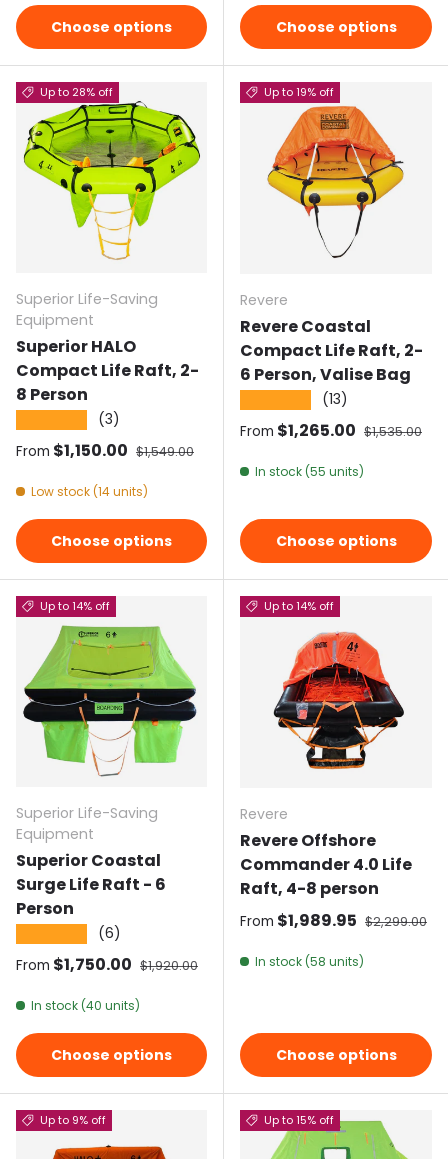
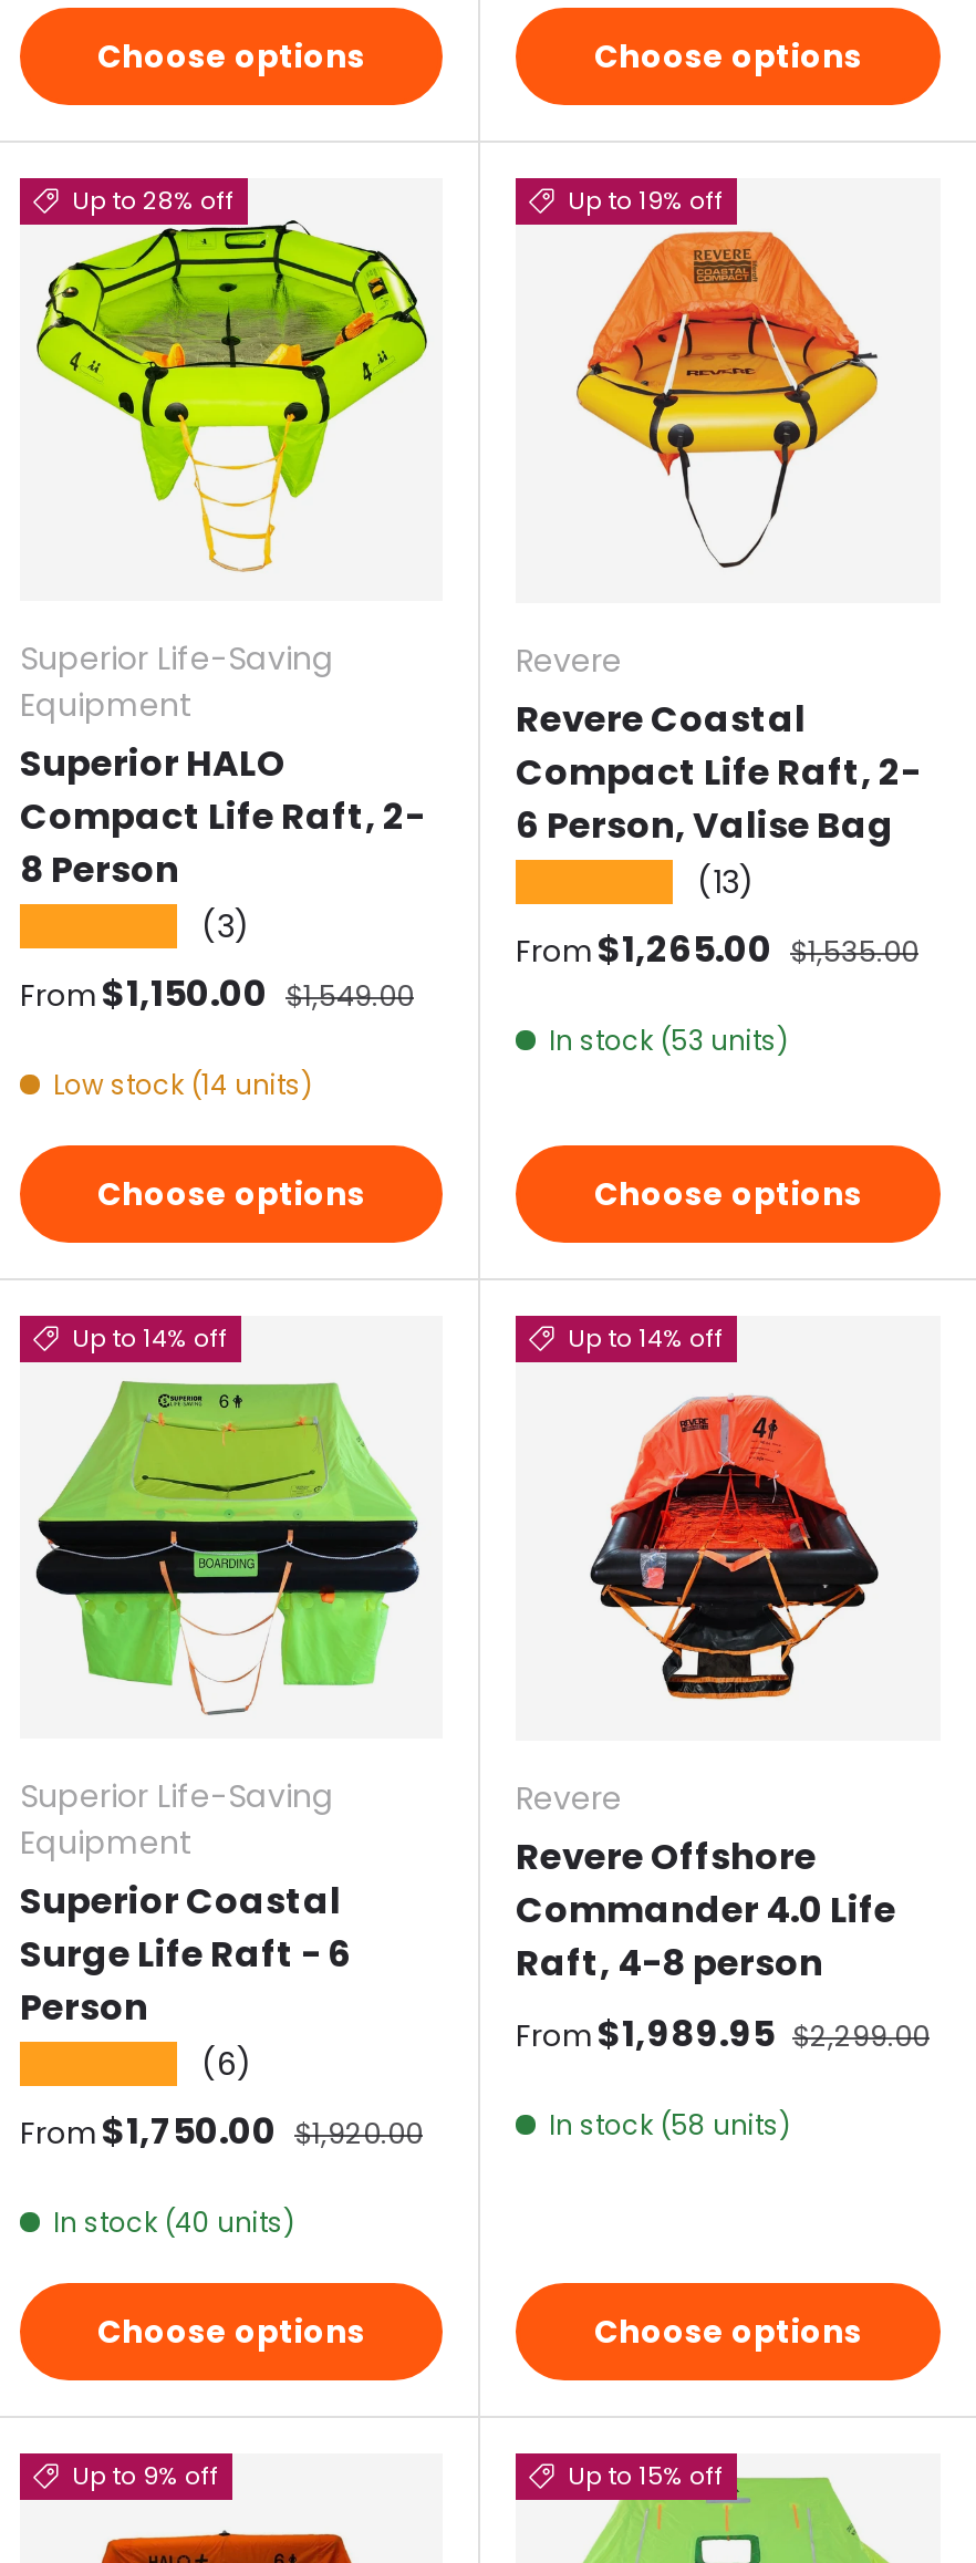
- In stock (55 units)
+ In stock (53 units)
